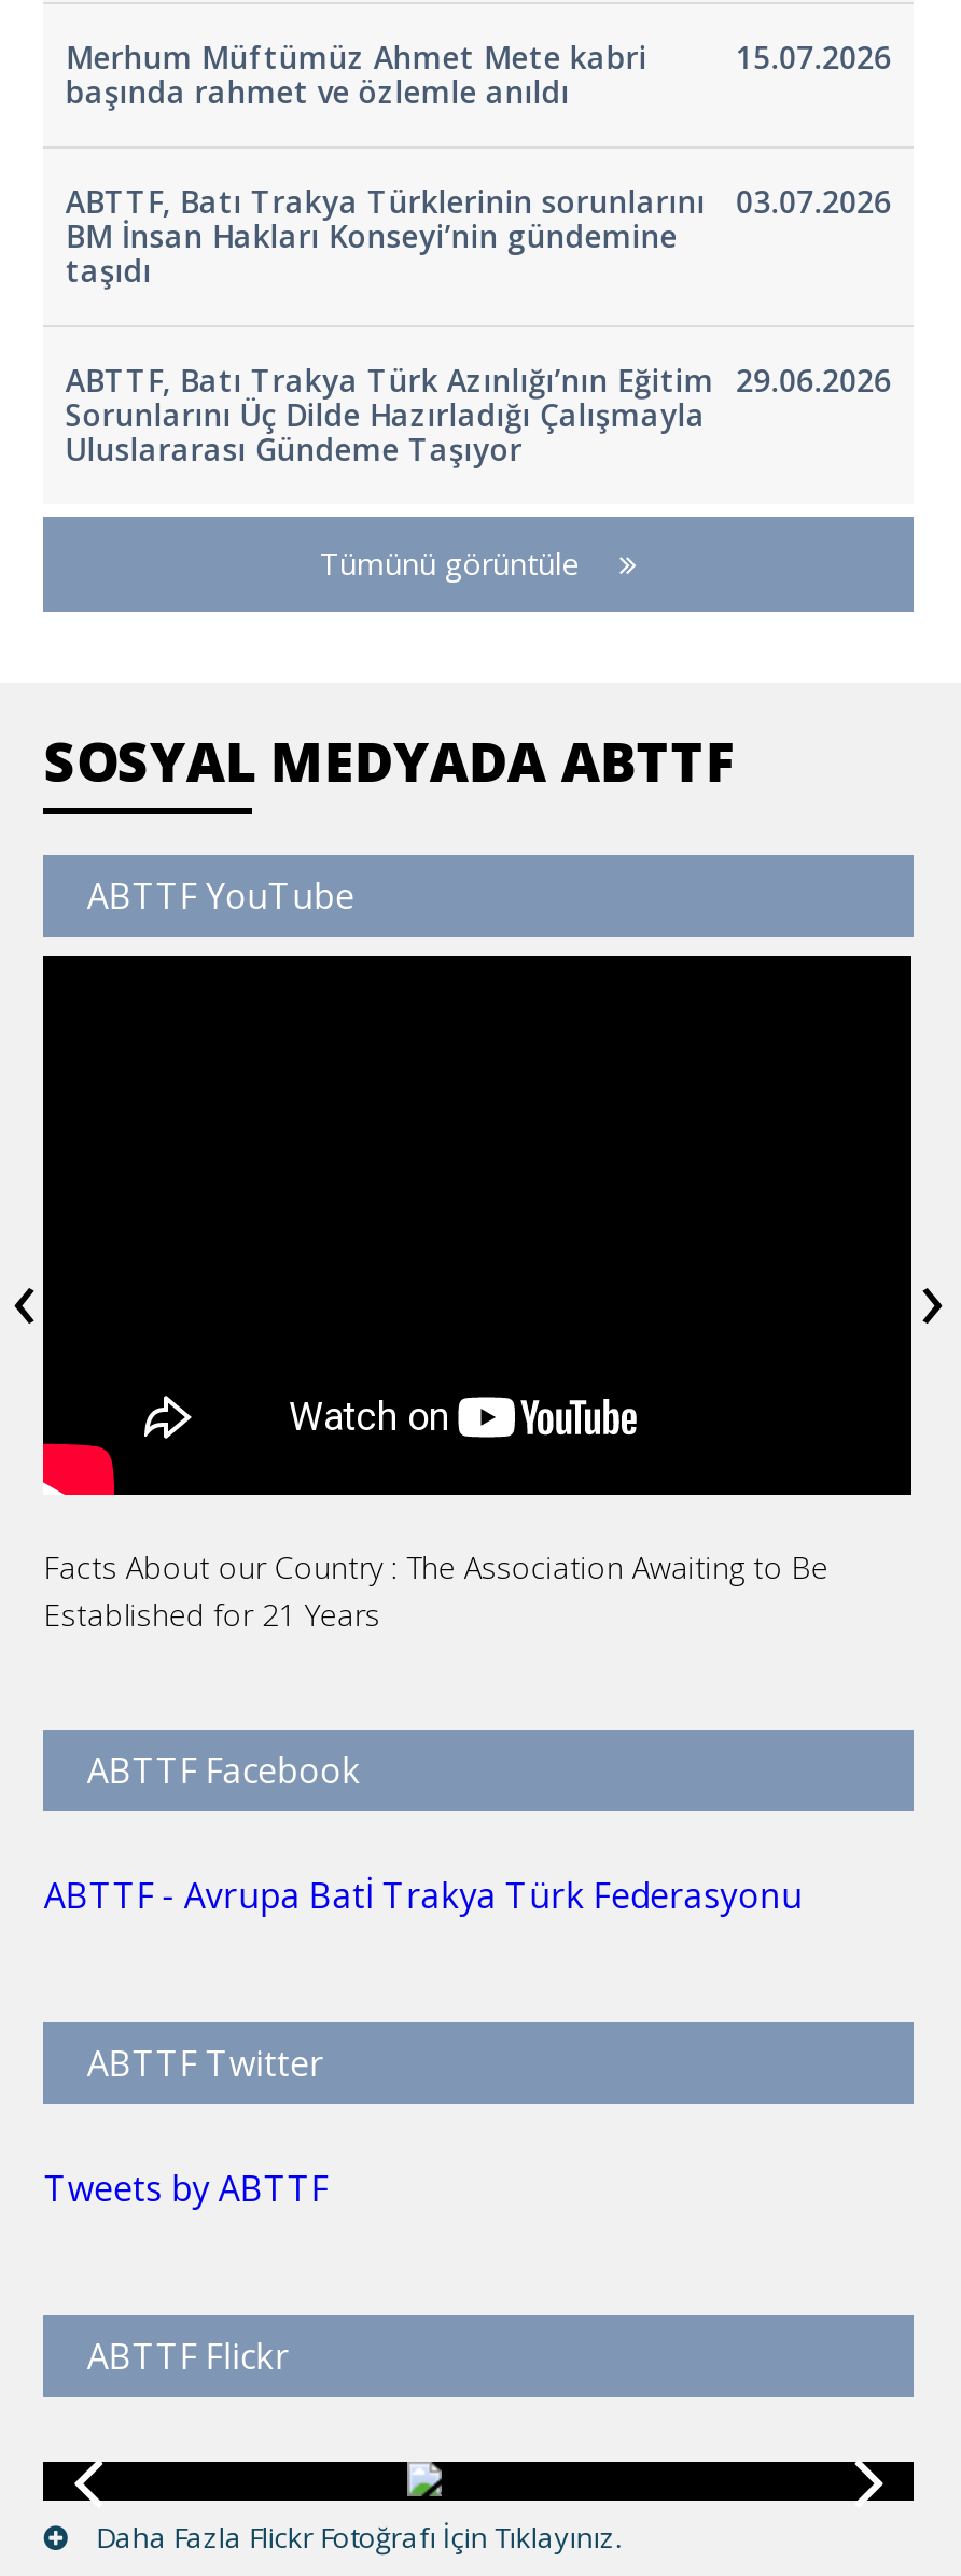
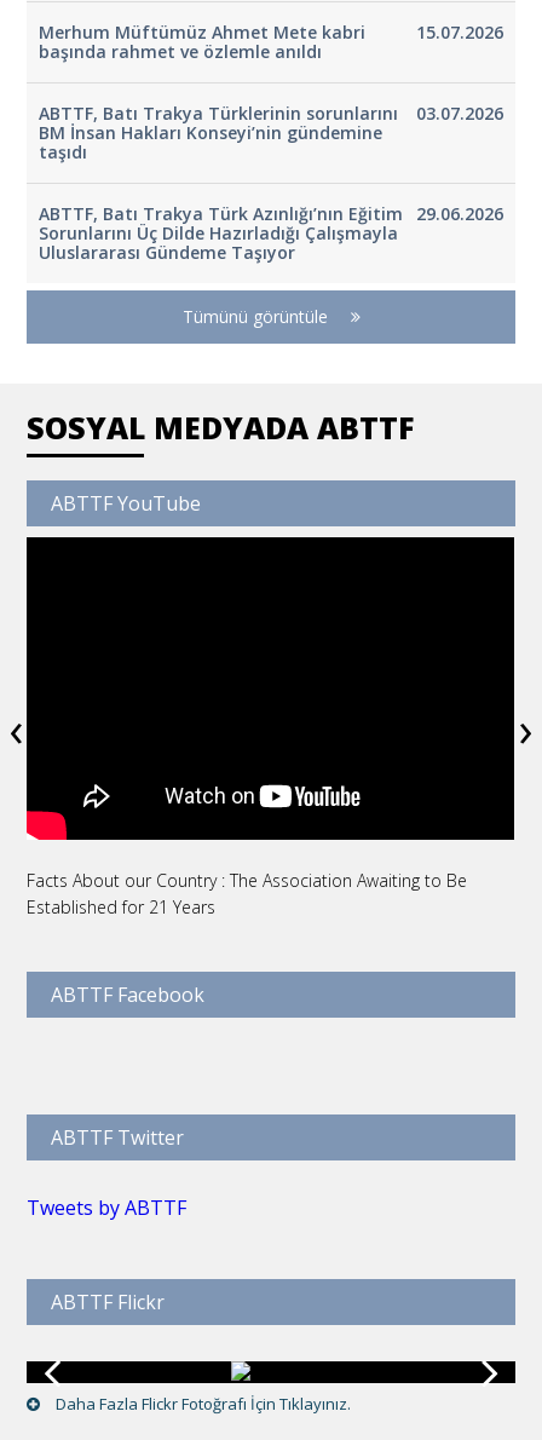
- ABTTF - Avrupa Batİ Trakya Türk Federasyonu
